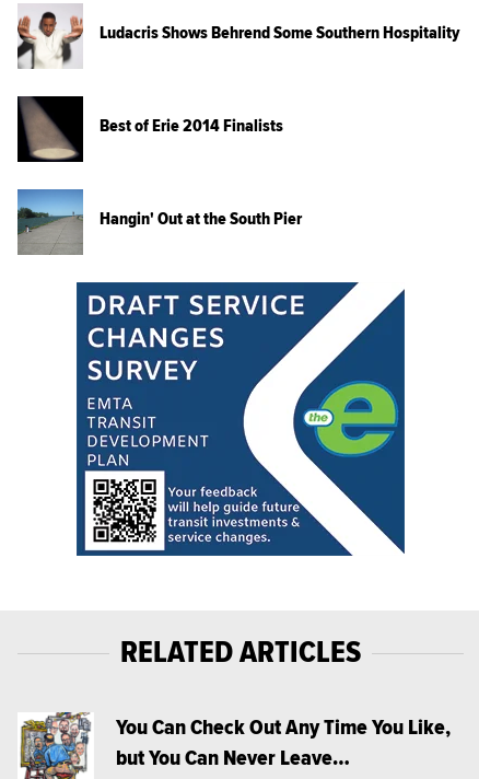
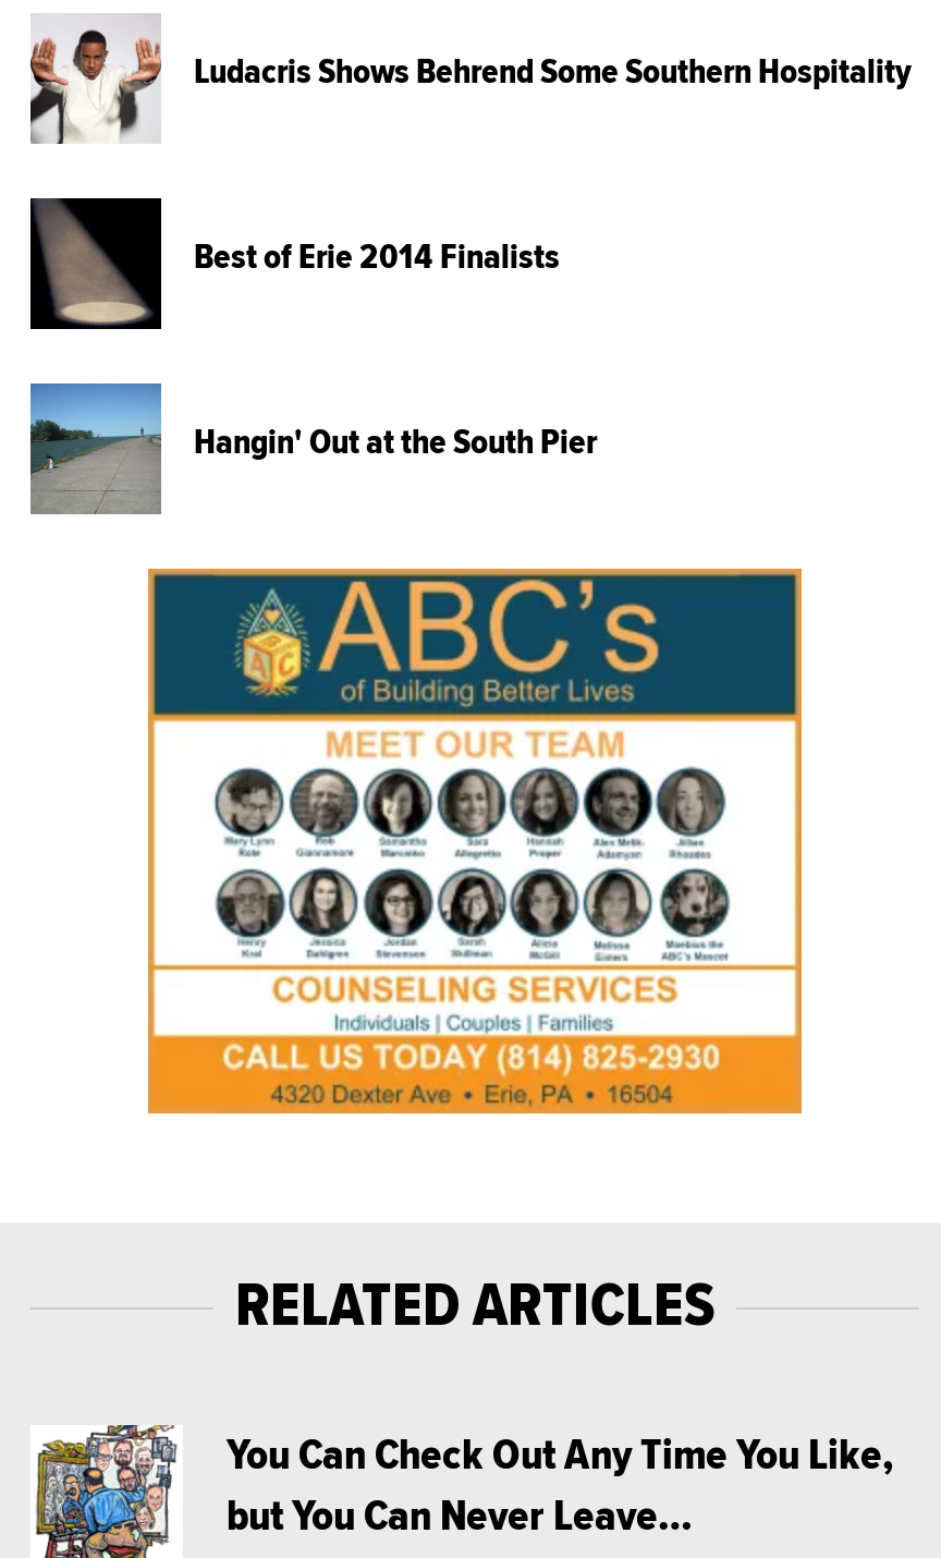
- [image]
+ [image]
